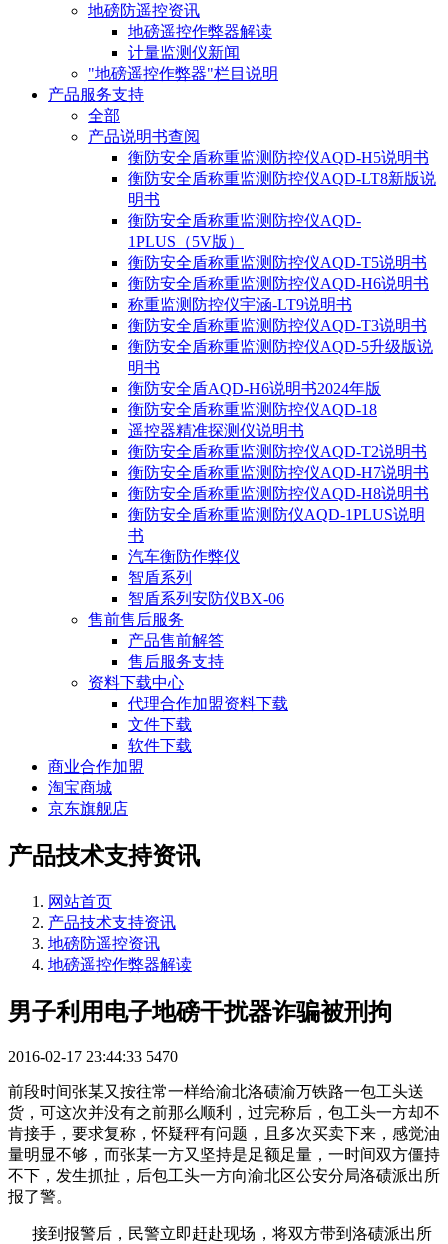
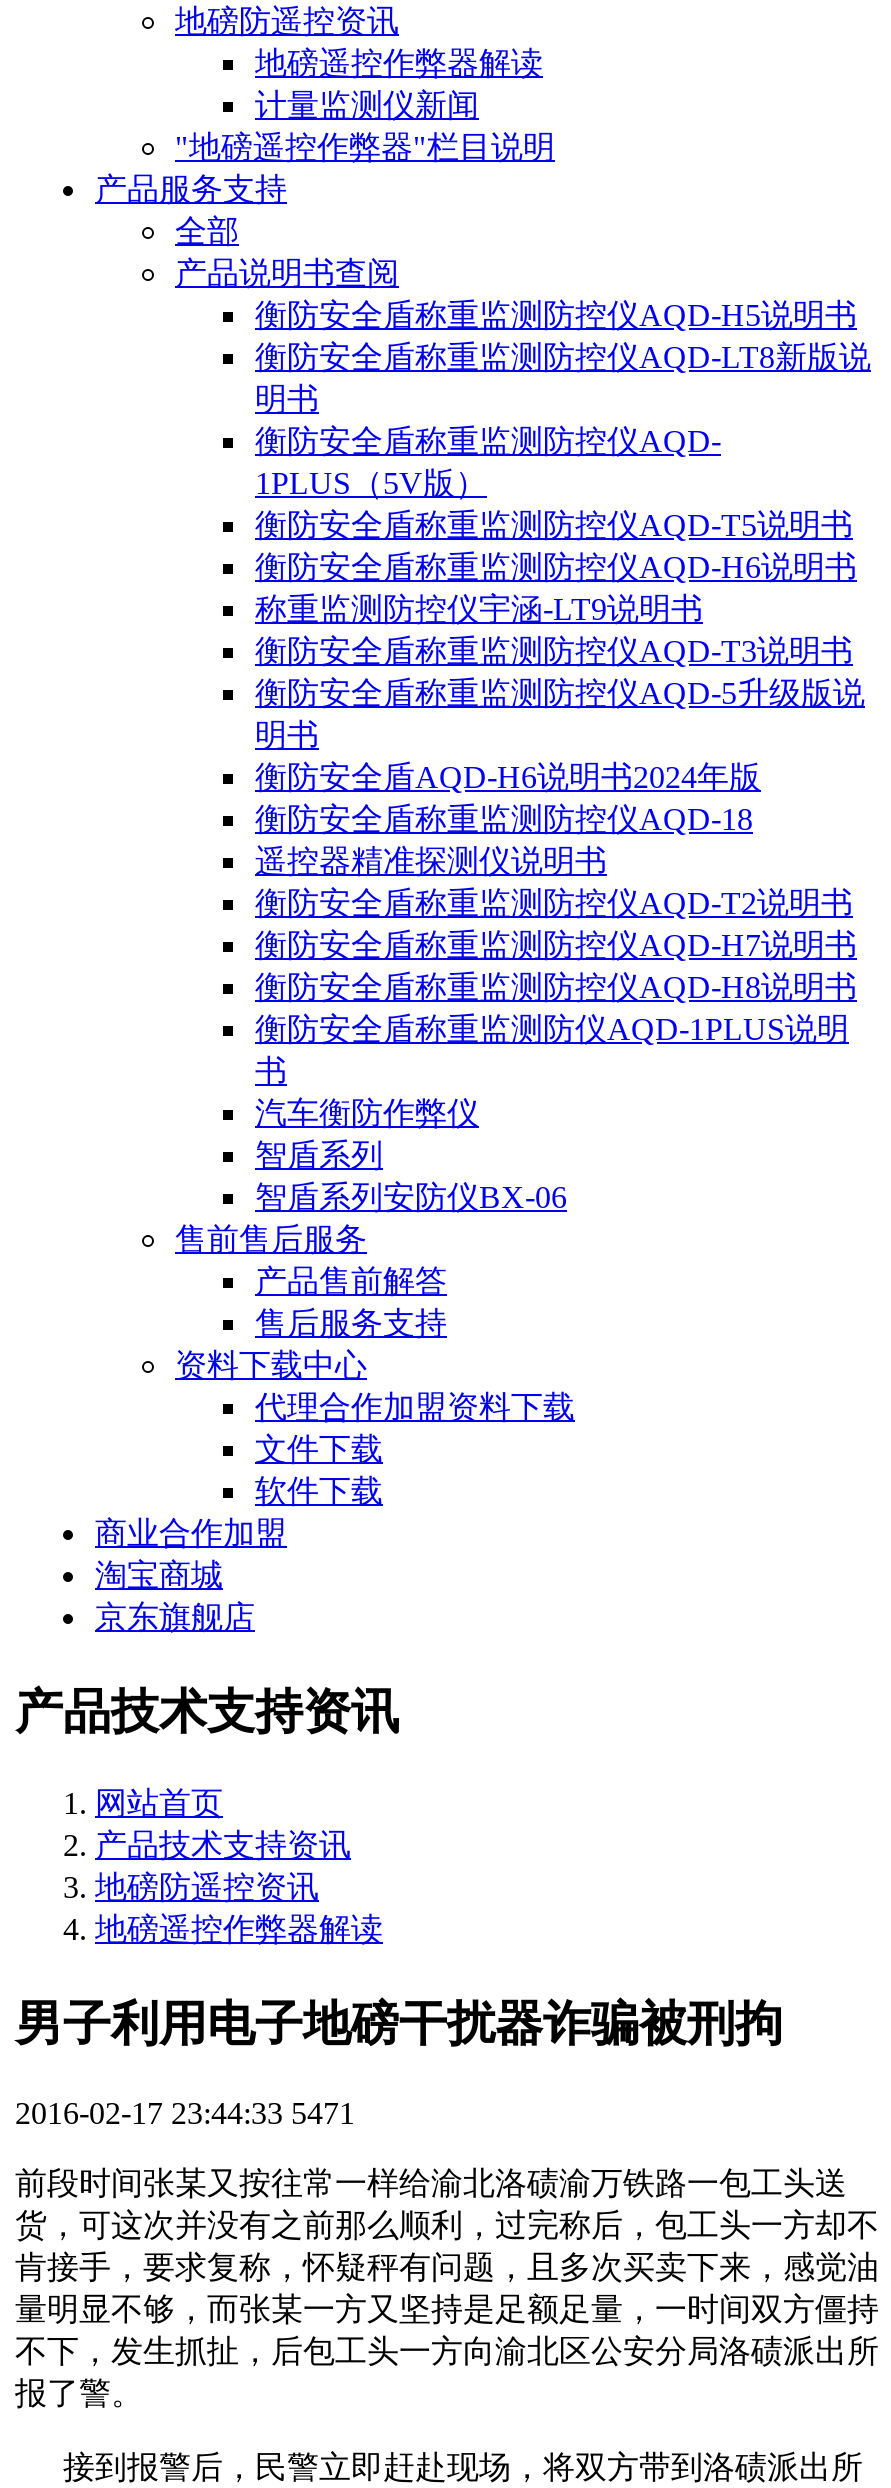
- 2016-02-17 23:44:33 5470
+ 2016-02-17 23:44:33 5471
